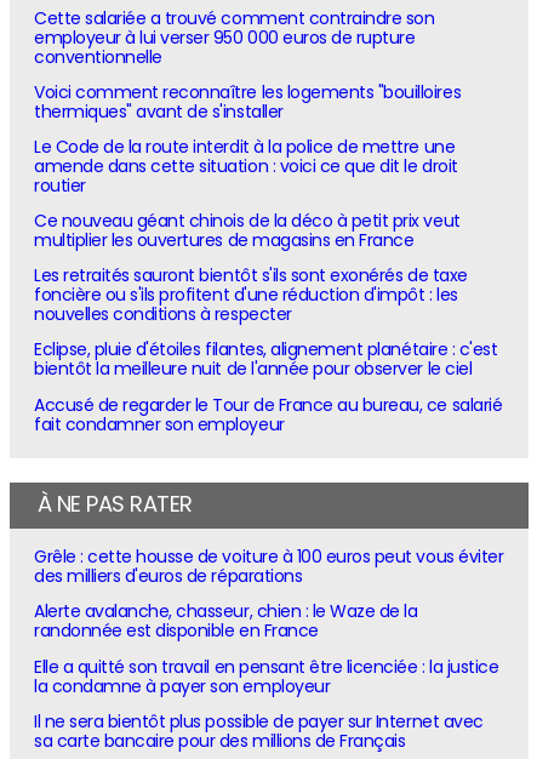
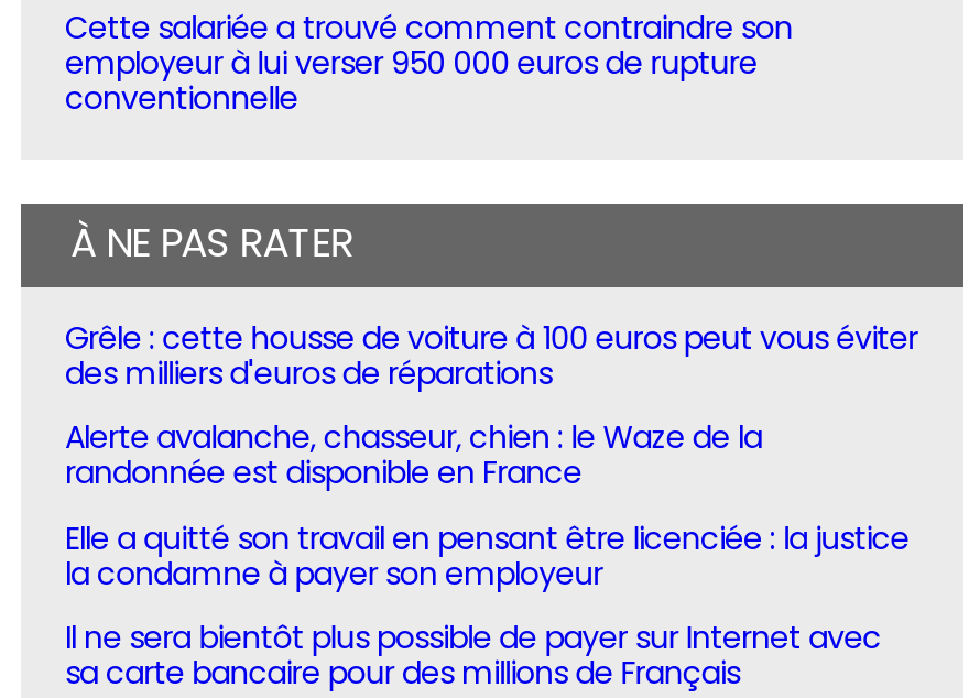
- Voici comment reconnaître les logements "bouilloires
- thermiques" avant de s'installer
- Le Code de la route interdit à la police de mettre une
- amende dans cette situation : voici ce que dit le droit
- routier
- Ce nouveau géant chinois de la déco à petit prix veut
- multiplier les ouvertures de magasins en France
- Les retraités sauront bientôt s'ils sont exonérés de taxe
- foncière ou s'ils profitent d'une réduction d'impôt : les
- nouvelles conditions à respecter
- Eclipse, pluie d'étoiles filantes, alignement planétaire : c'est
- bientôt la meilleure nuit de l'année pour observer le ciel
- Accusé de regarder le Tour de France au bureau, ce salarié
- fait condamner son employeur
